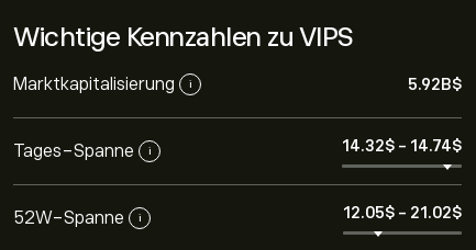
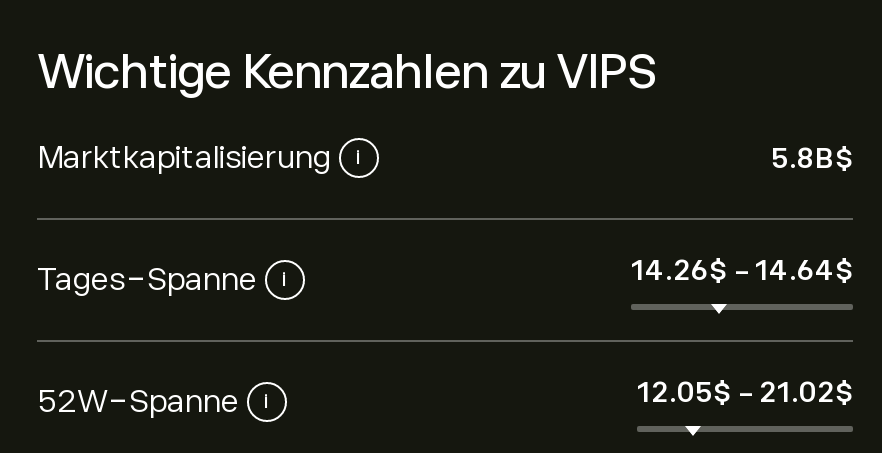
- 5.92B$
+ 5.8B$

- 14.32$- 14.74$
+ 14.26$- 14.64$
